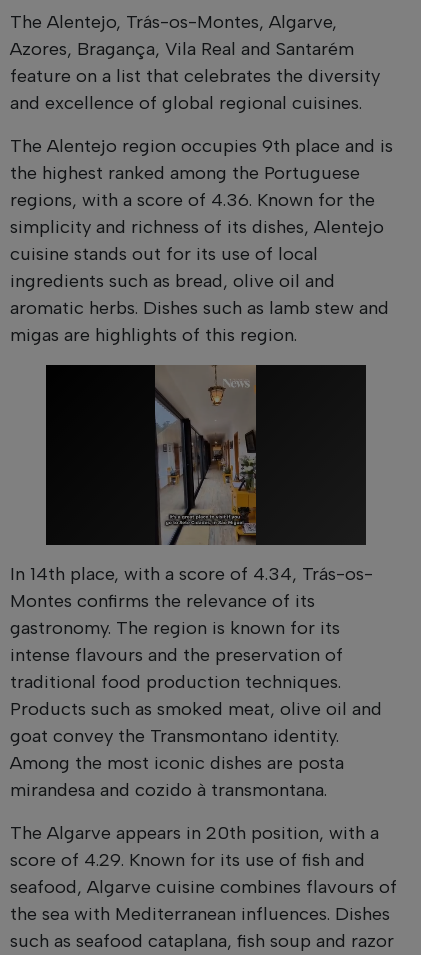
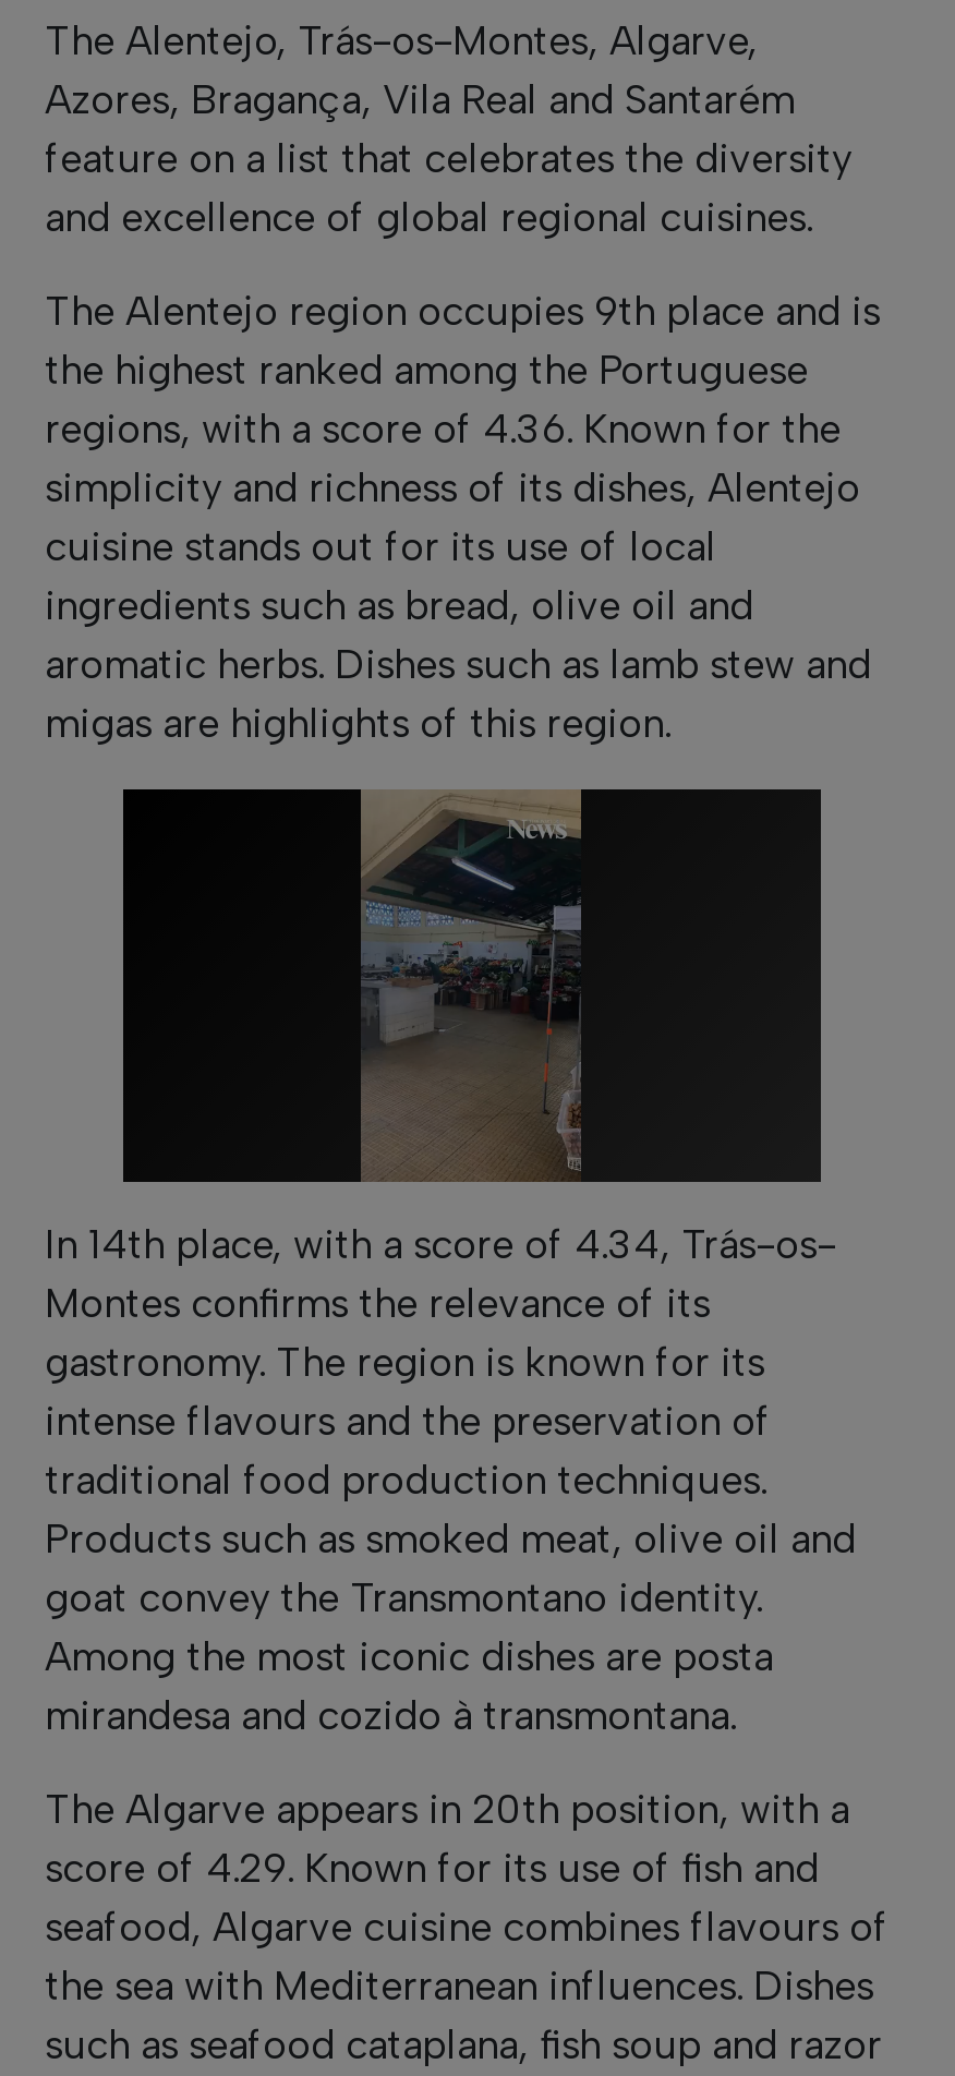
- [image]
+ [image]
